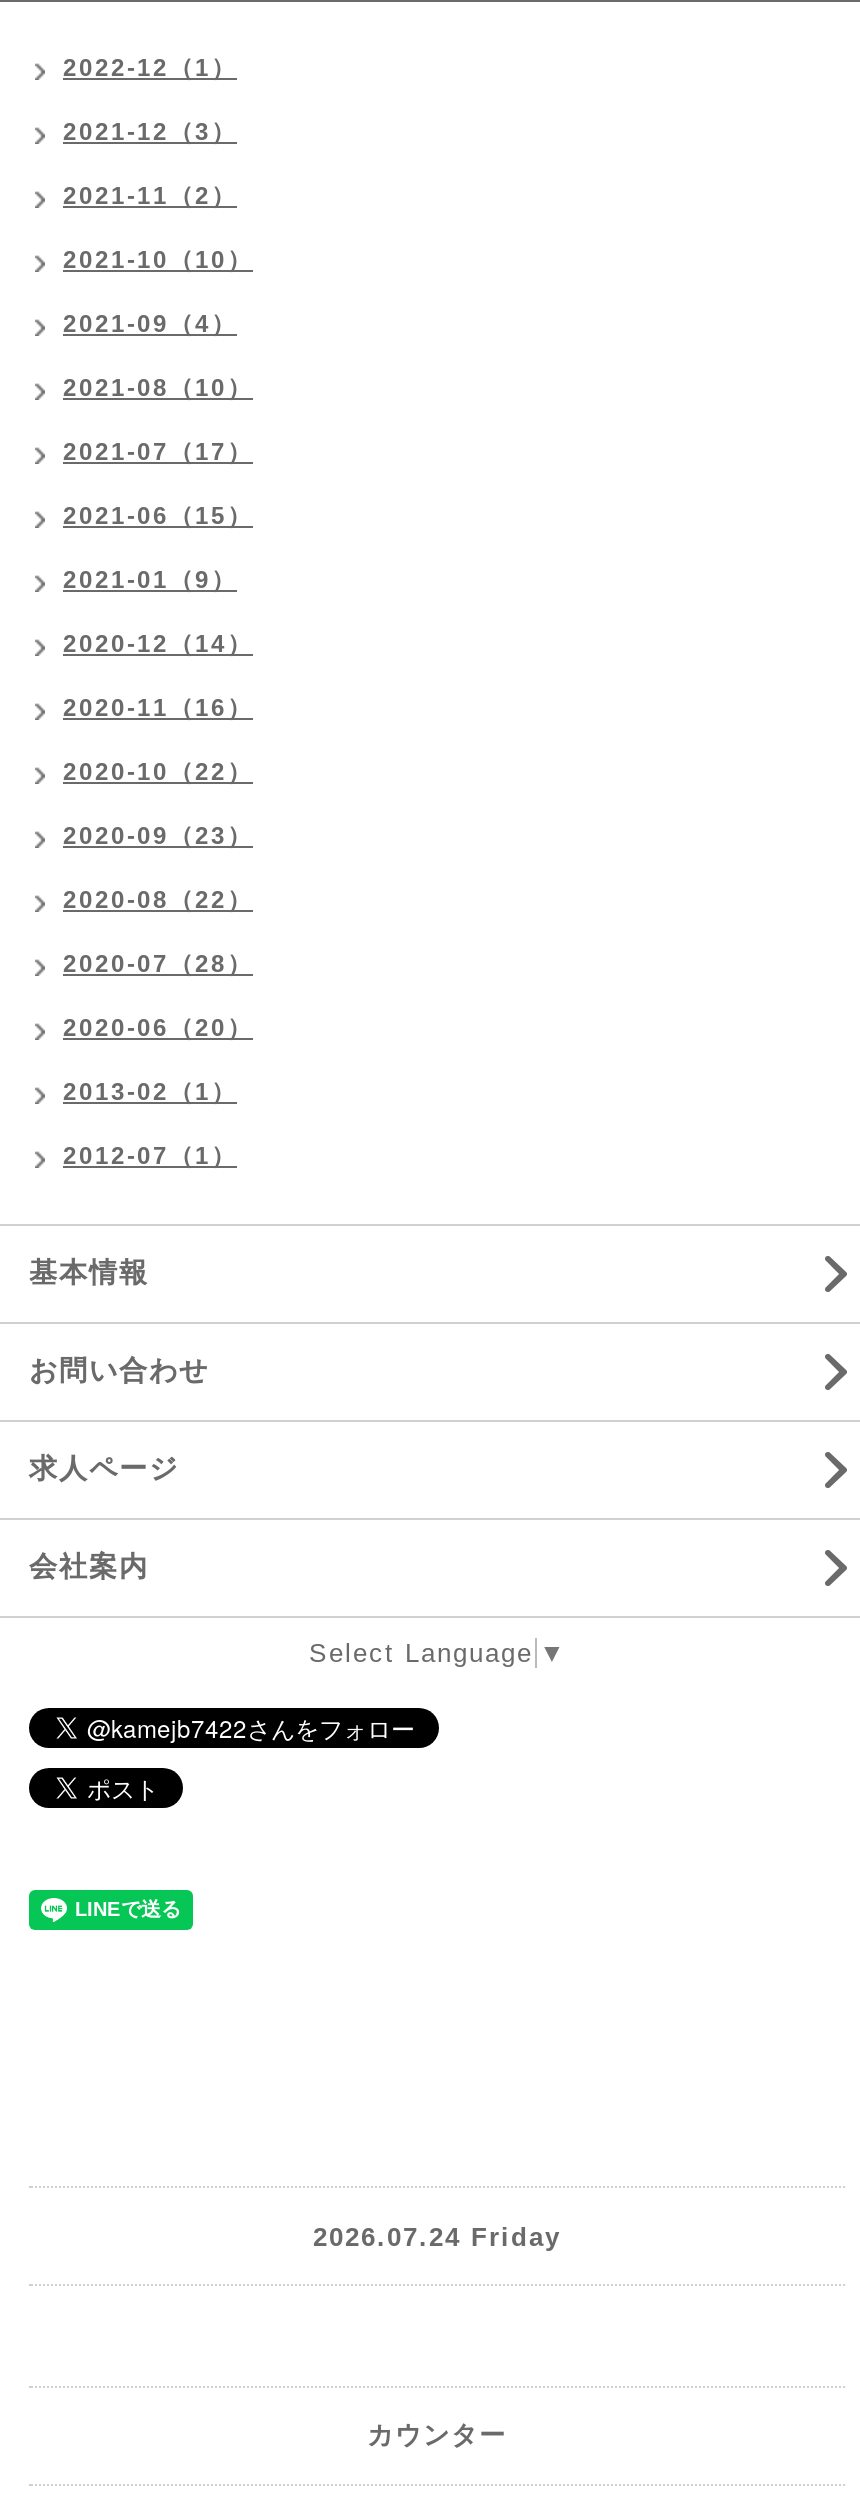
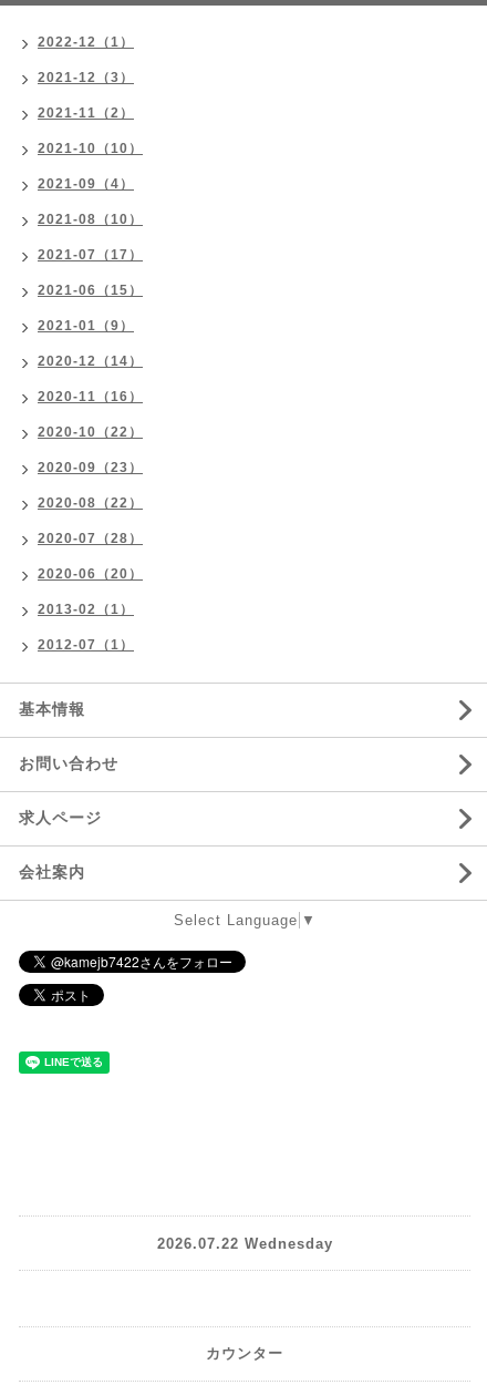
- 2026.07.24 Friday
+ 2026.07.22 Wednesday
